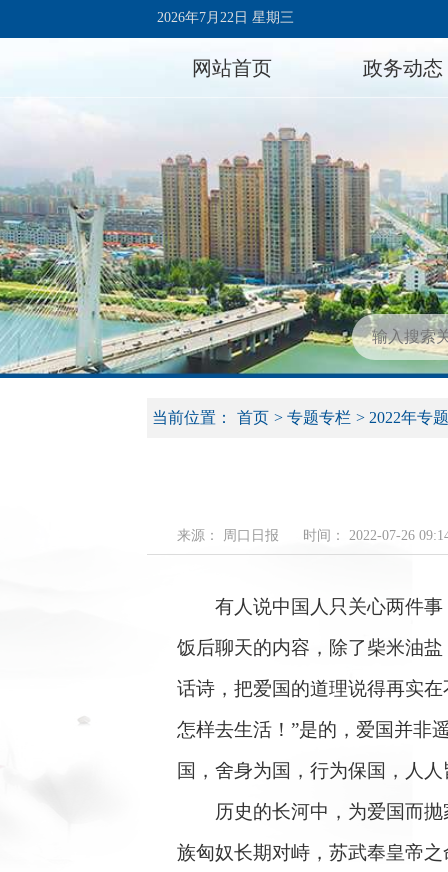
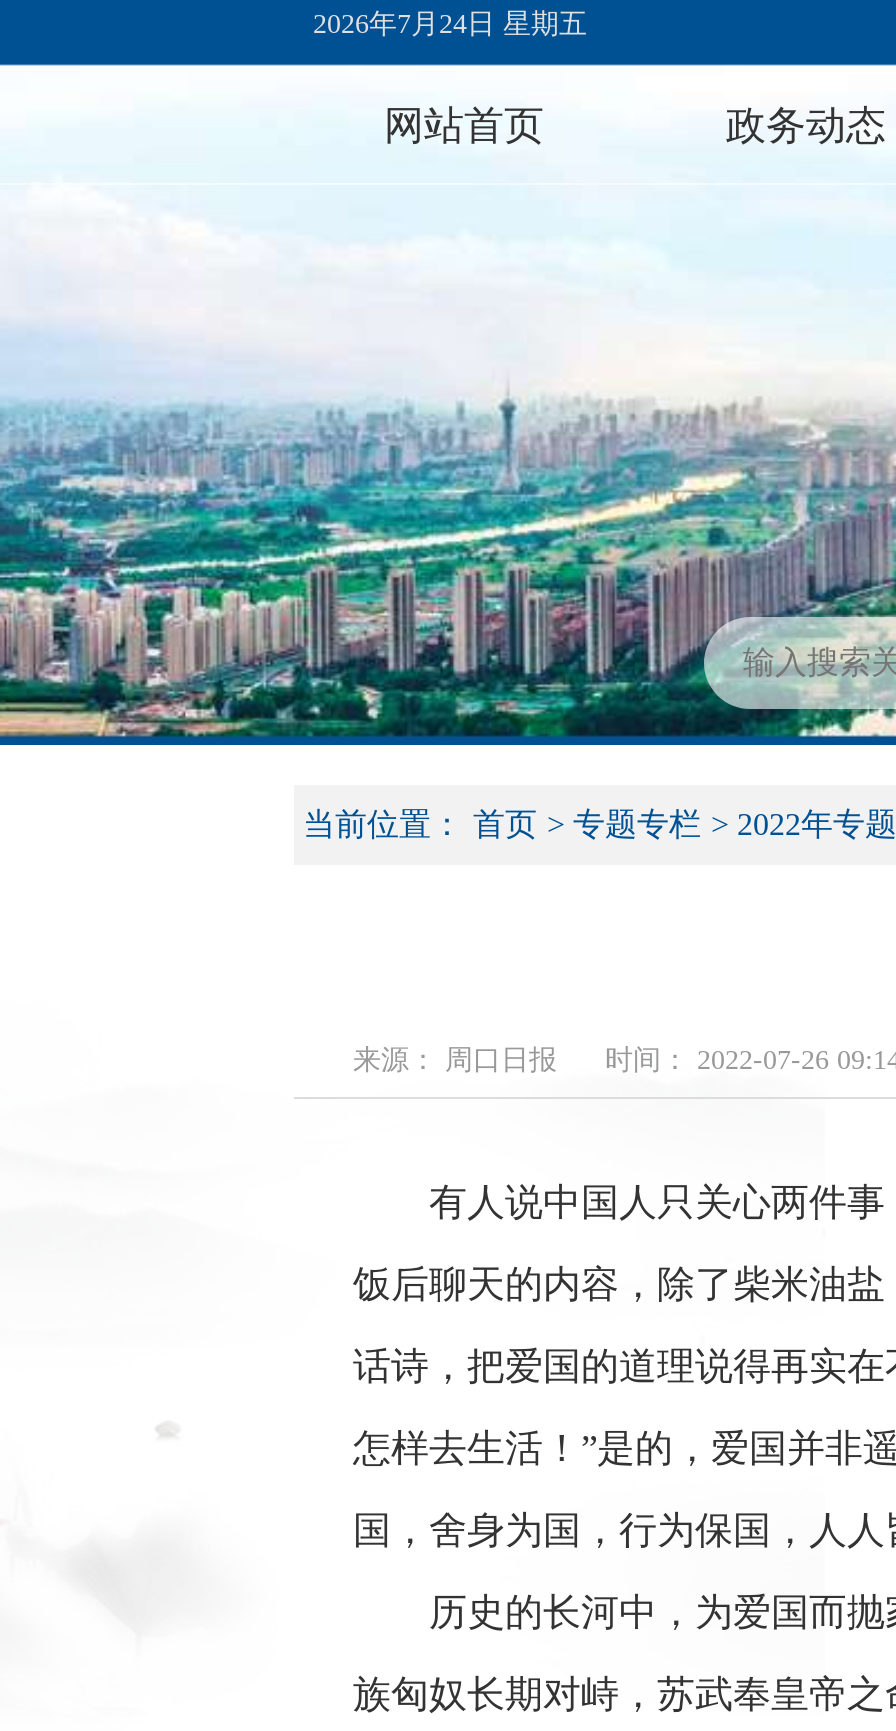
- 2026年7月22日 星期三
+ 2026年7月24日 星期五

- [image]
+ [image]
